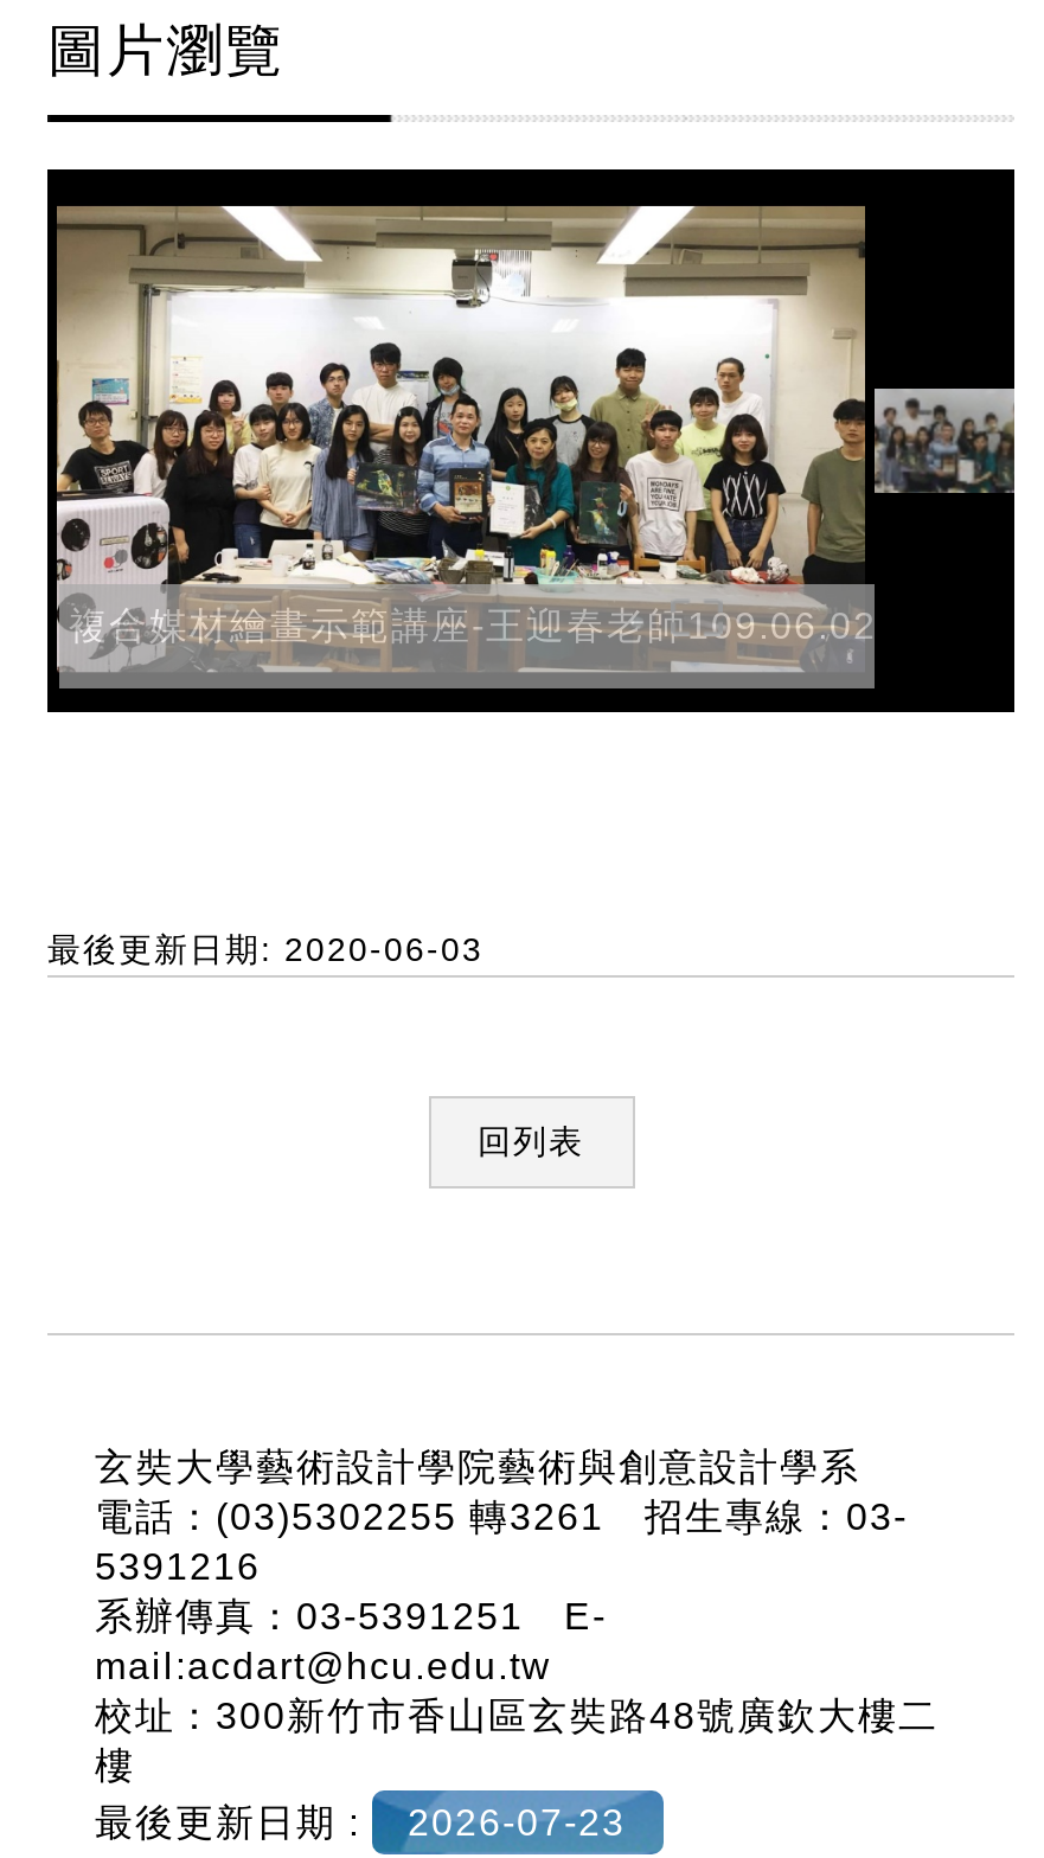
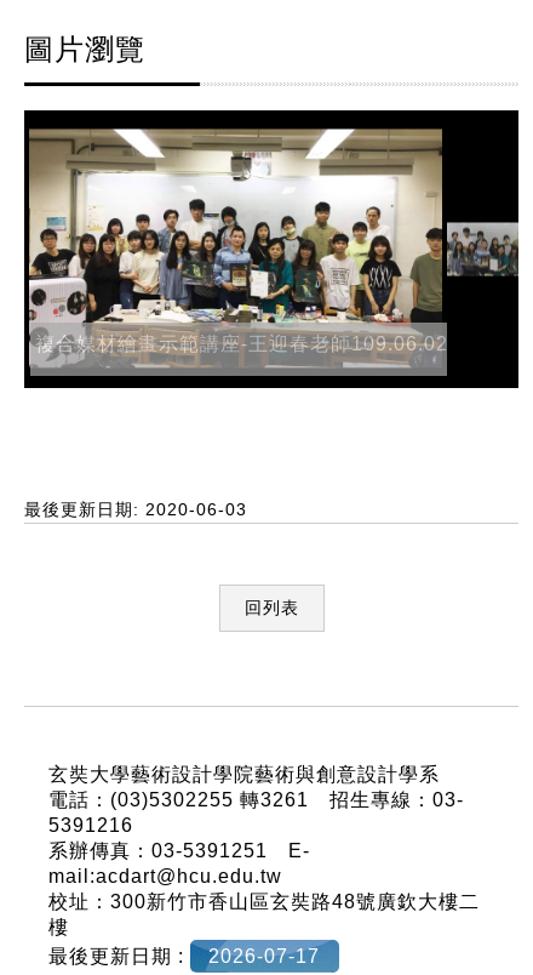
- 最後更新日期 : 2026-07-23
+ 最後更新日期 : 2026-07-17
